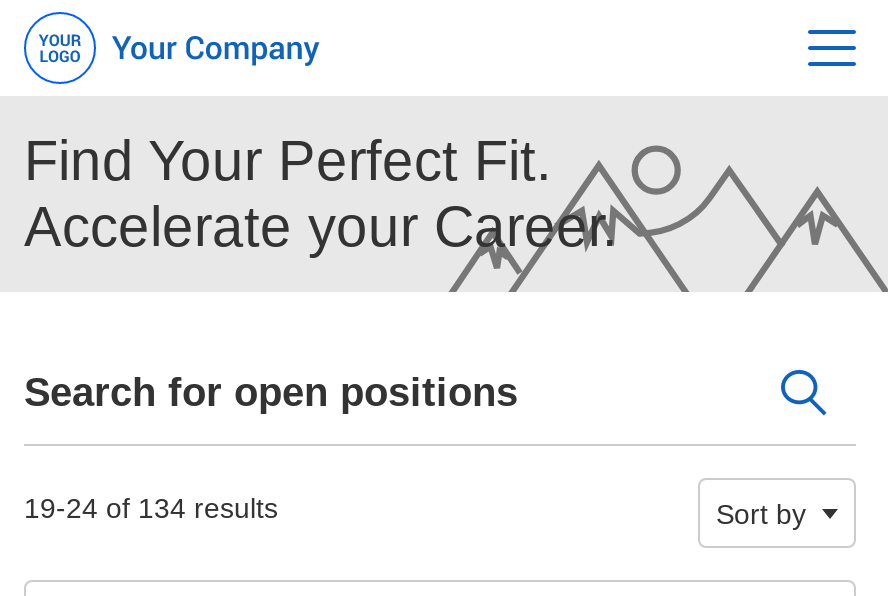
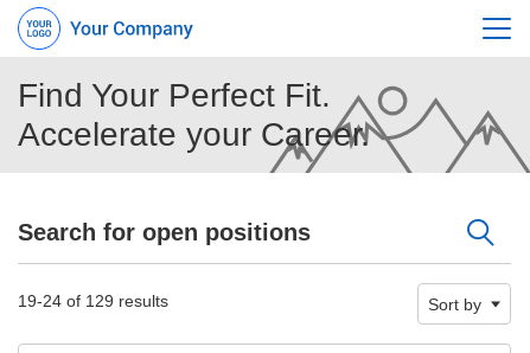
- 19-24 of 134 results
+ 19-24 of 129 results
